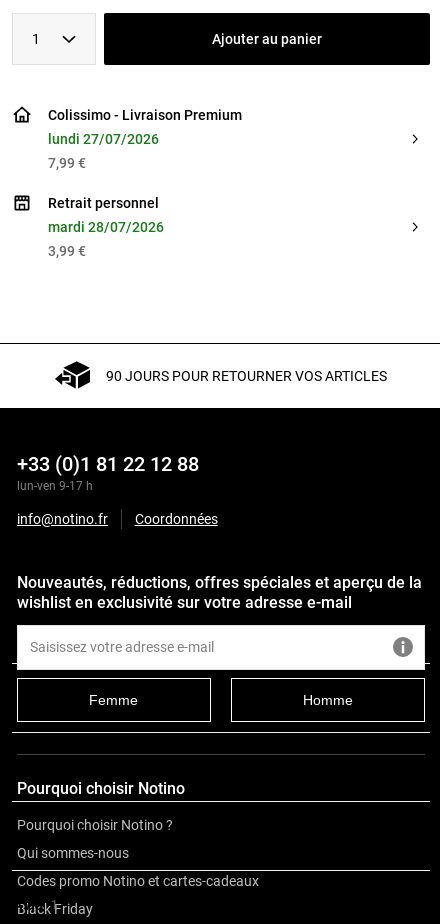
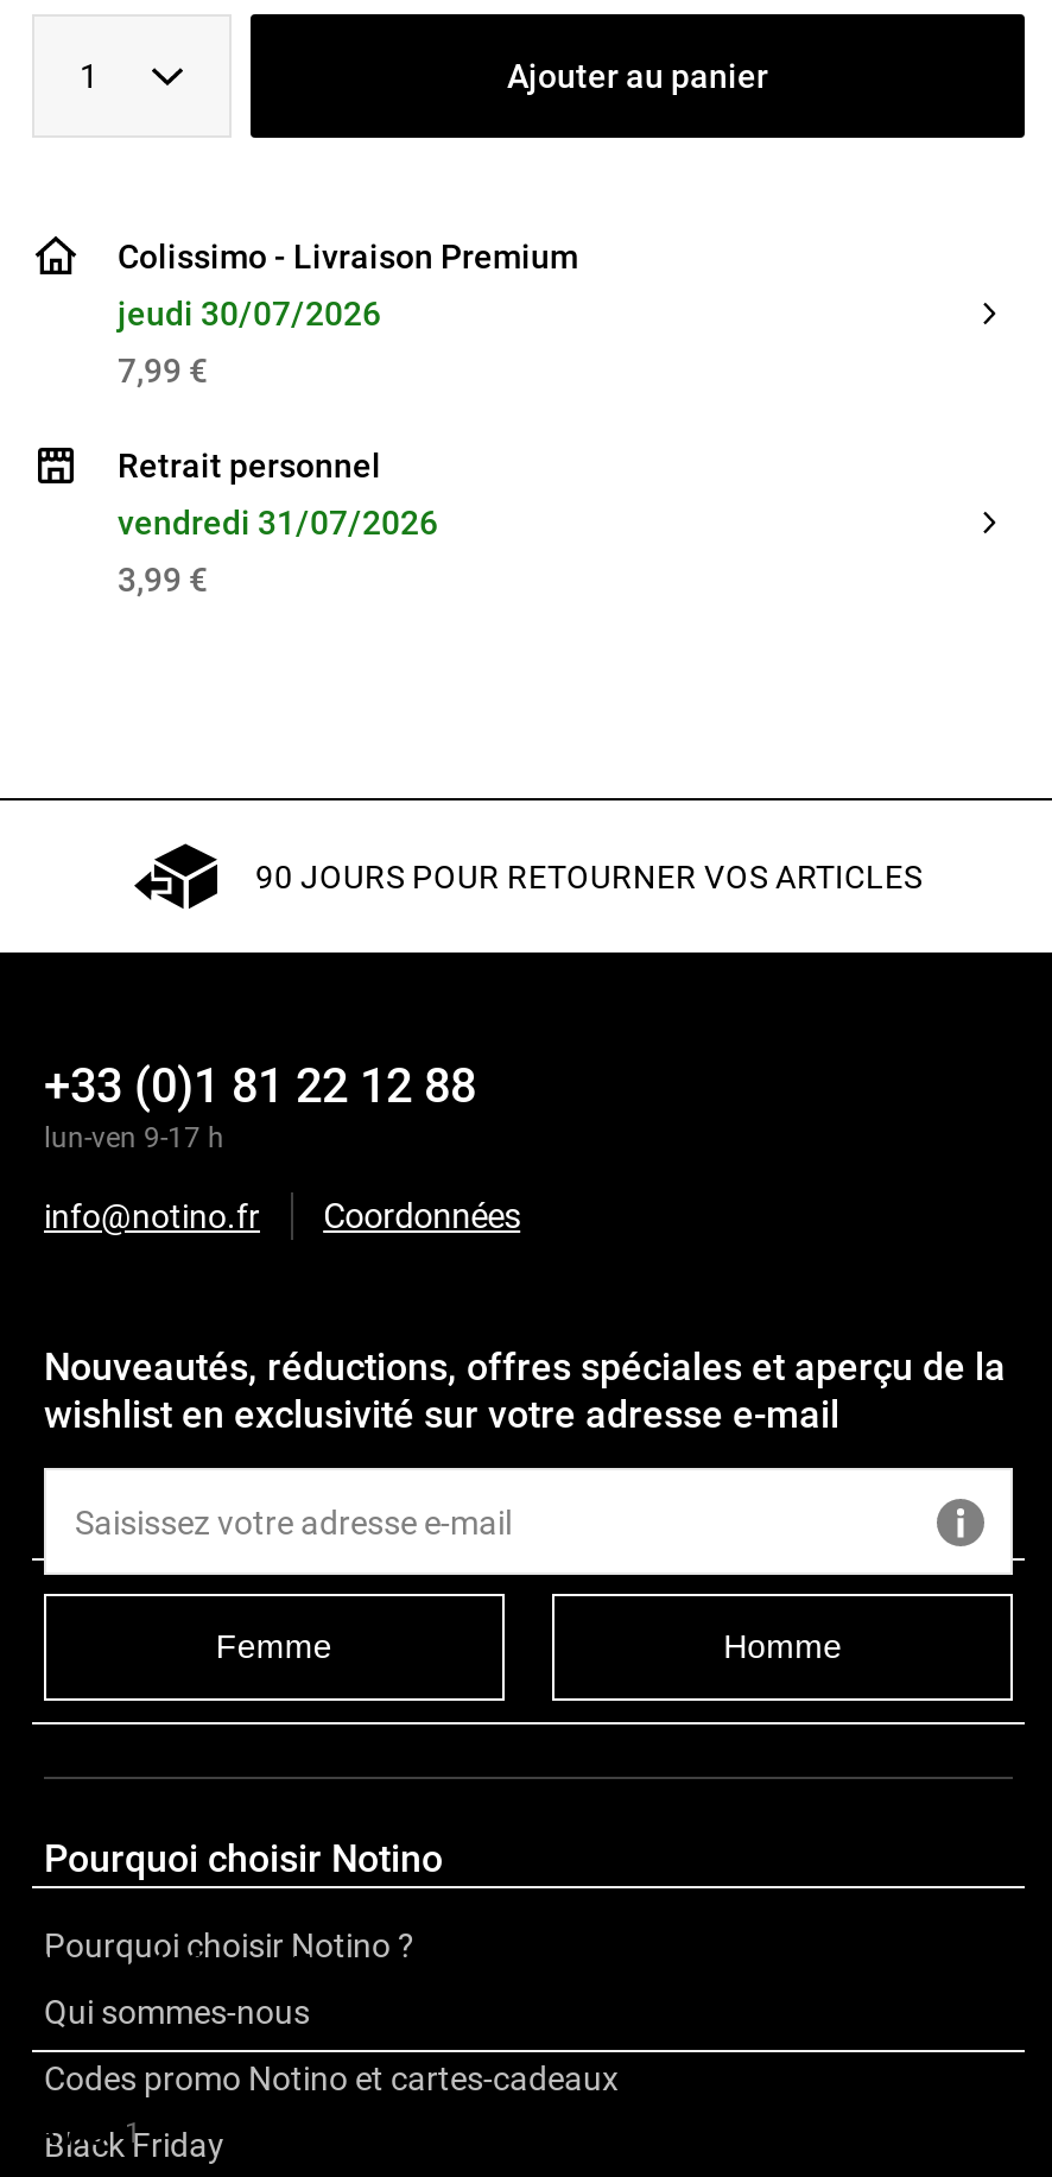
- lundi 27/07/2026
+ jeudi 30/07/2026

- mardi 28/07/2026
+ vendredi 31/07/2026
